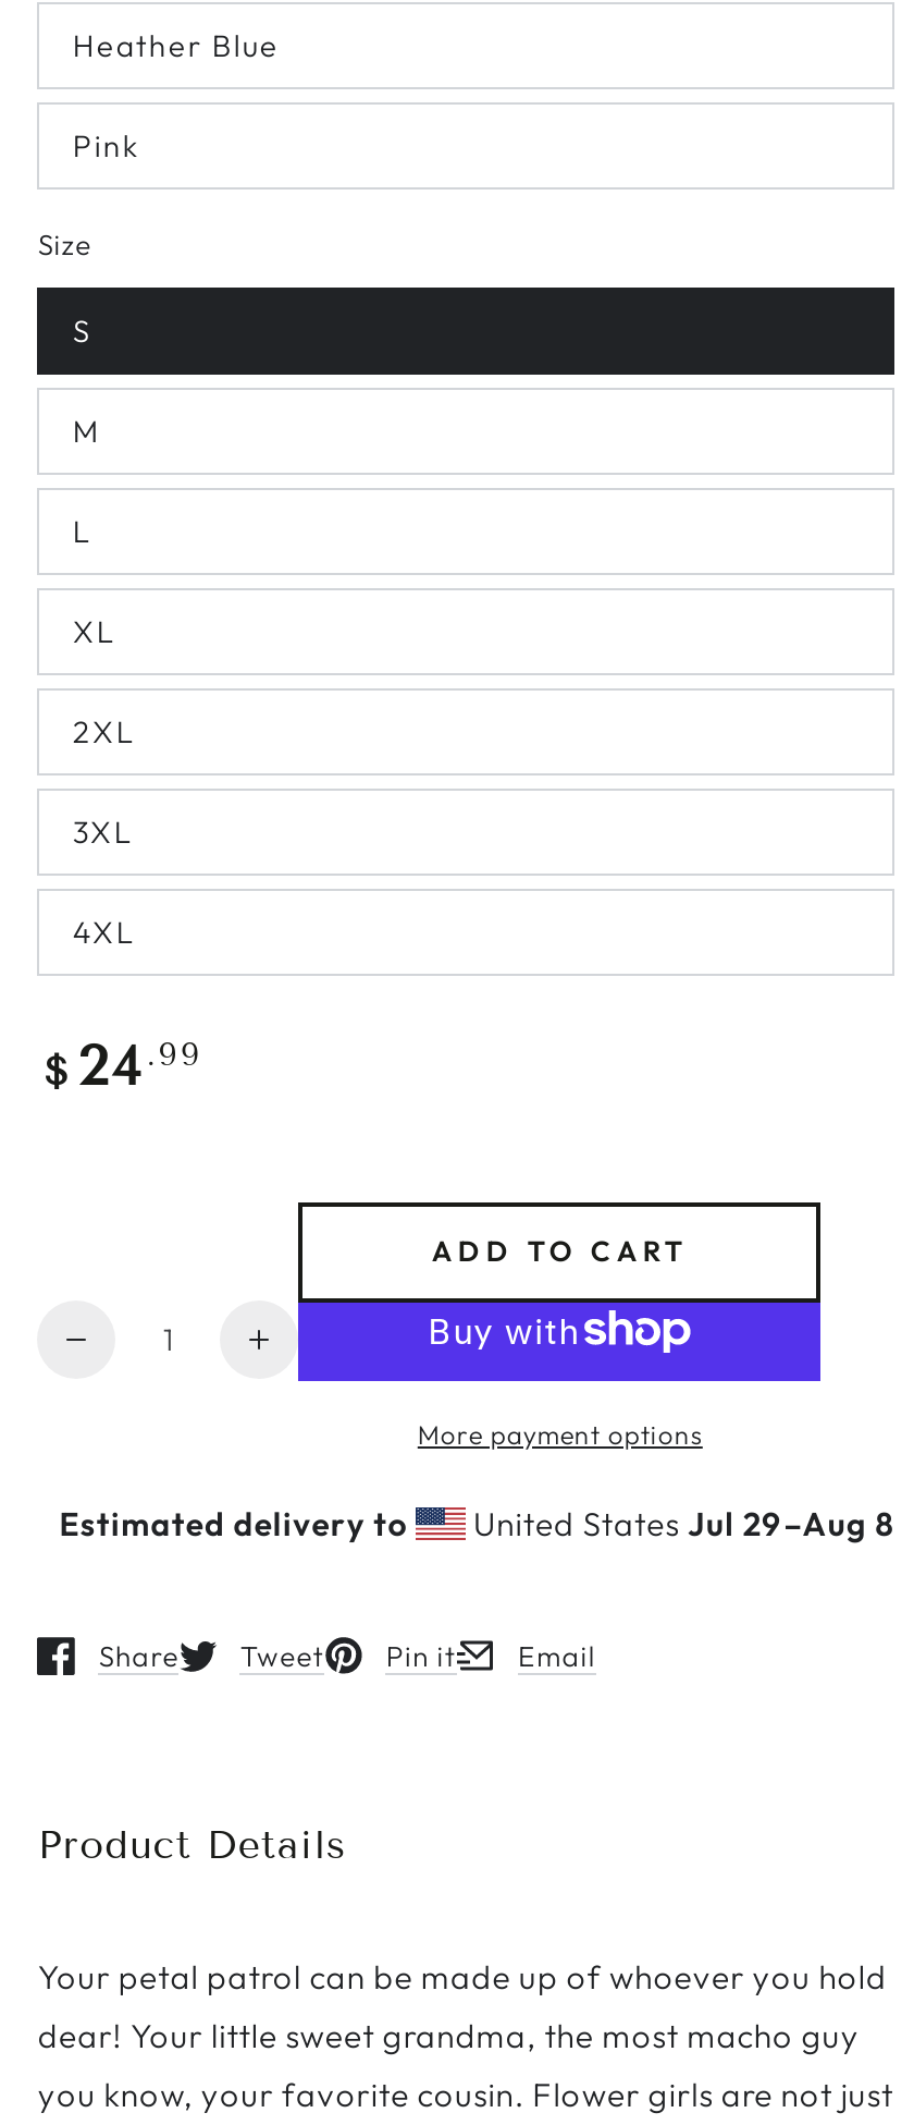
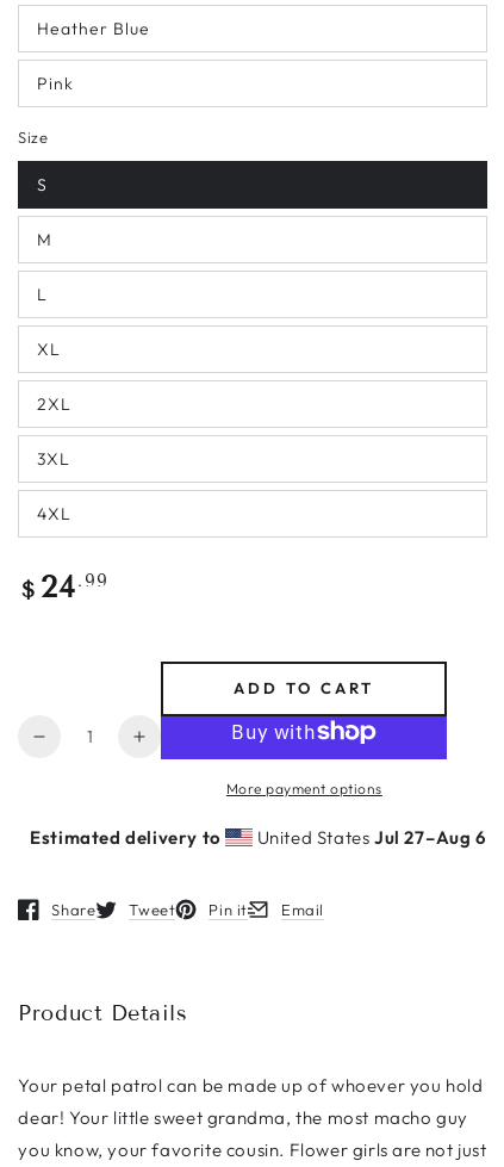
- United States Jul 29–Aug 8
+ United States Jul 27–Aug 6
